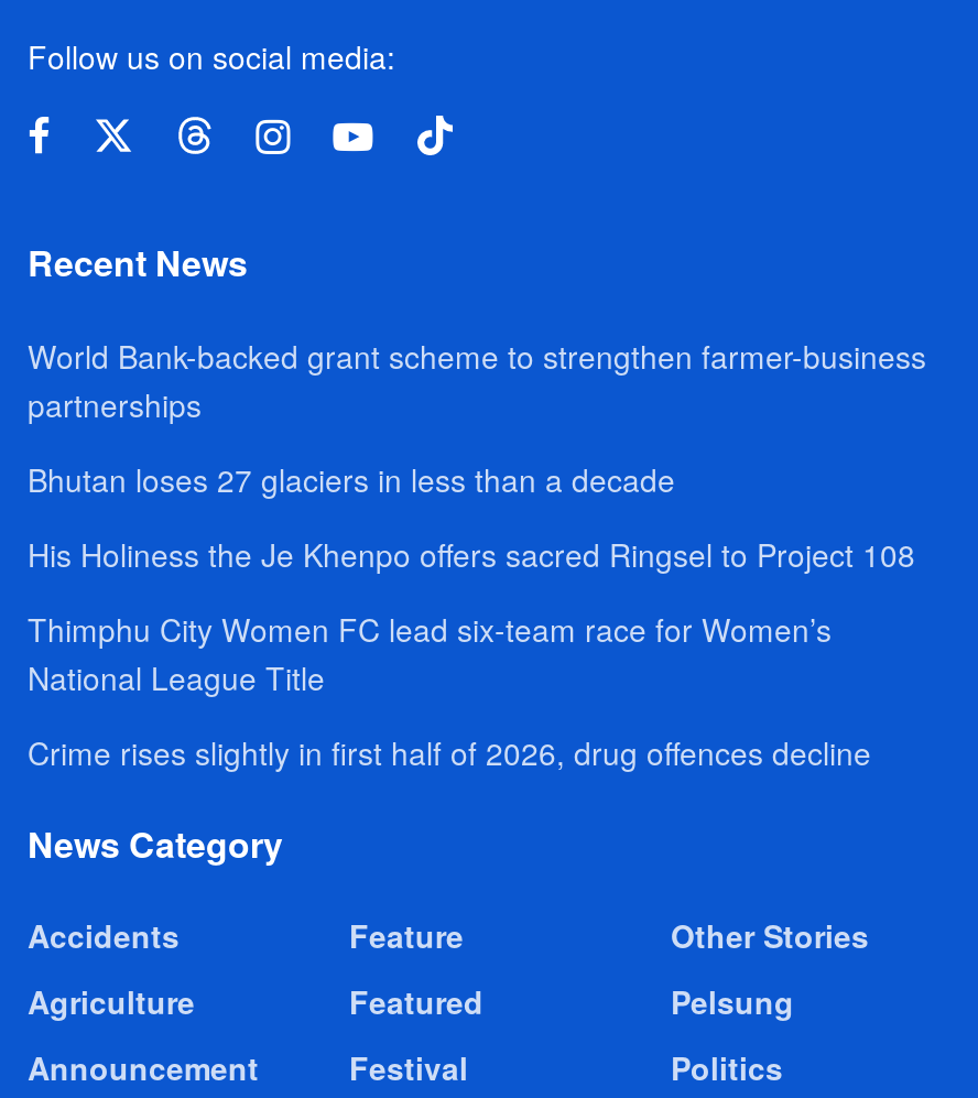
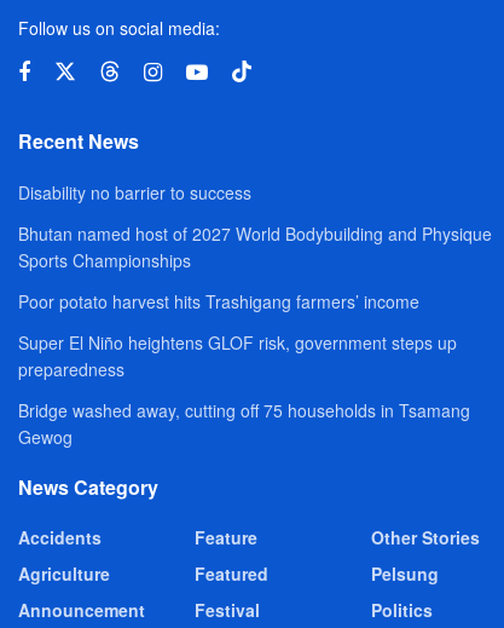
- World Bank-backed grant scheme to strengthen farmer-business
- partnerships
+ Disability no barrier to success

- Bhutan loses 27 glaciers in less than a decade
+ Bhutan named host of 2027 World Bodybuilding and Physique
+ Sports Championships

- His Holiness the Je Khenpo offers sacred Ringsel to Project 108
+ Poor potato harvest hits Trashigang farmers’ income

- Thimphu City Women FC lead six-team race for Women’s
- National League Title
+ Super El Niño heightens GLOF risk, government steps up
+ preparedness

- Crime rises slightly in first half of 2026, drug offences decline
+ Bridge washed away, cutting off 75 households in Tsamang
+ Gewog
